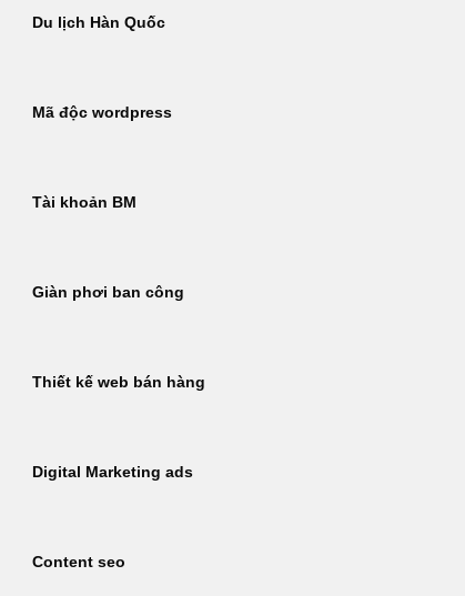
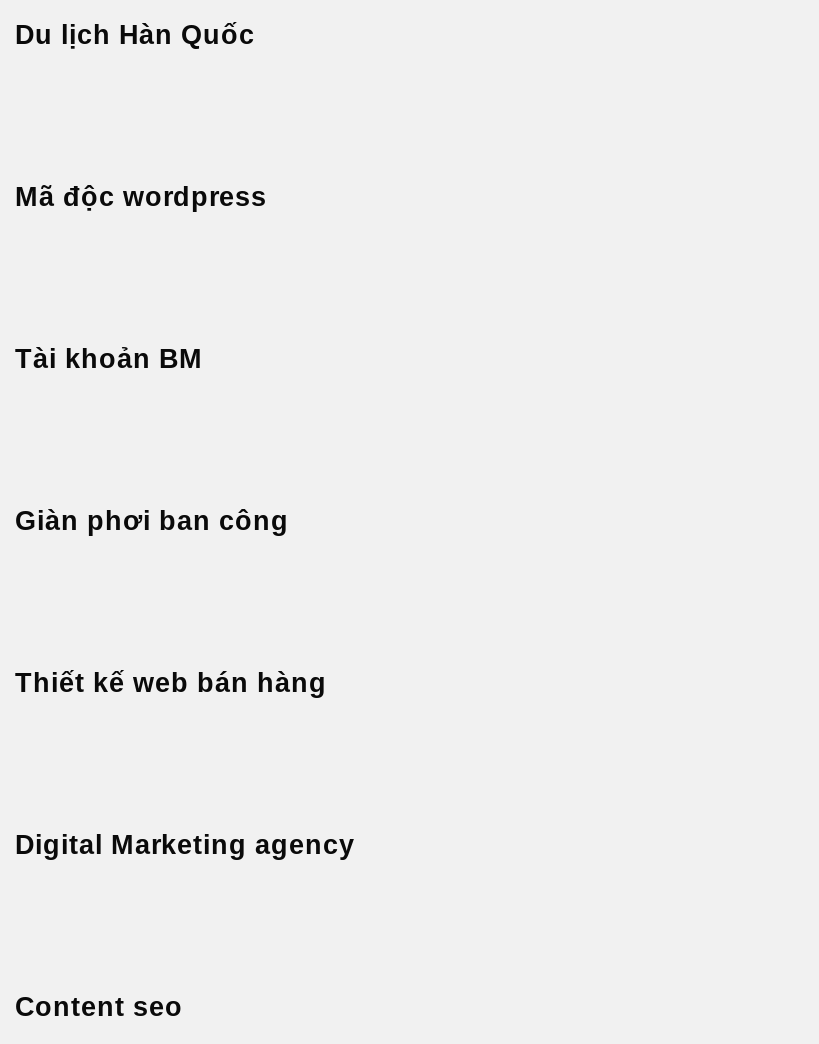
- Digital Marketing ads
+ Digital Marketing agency
